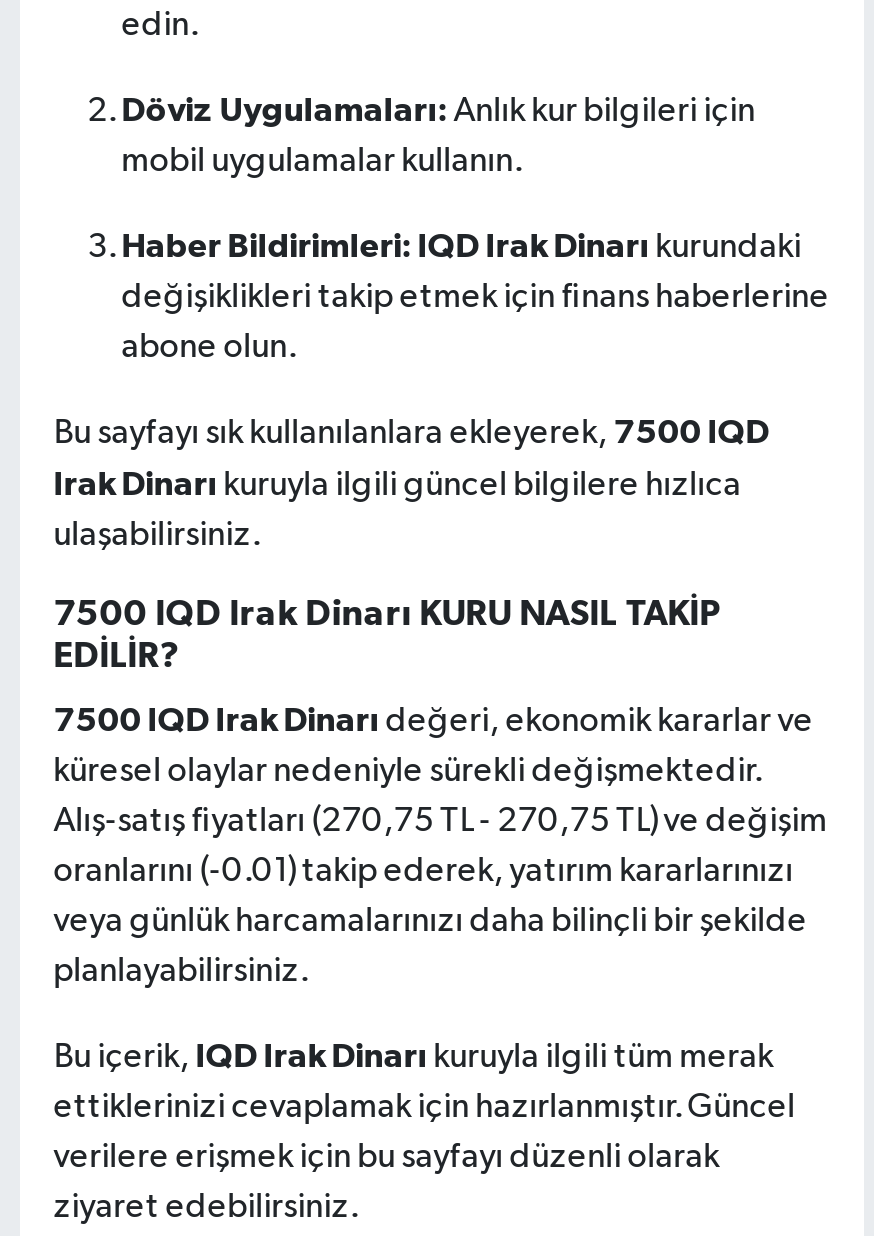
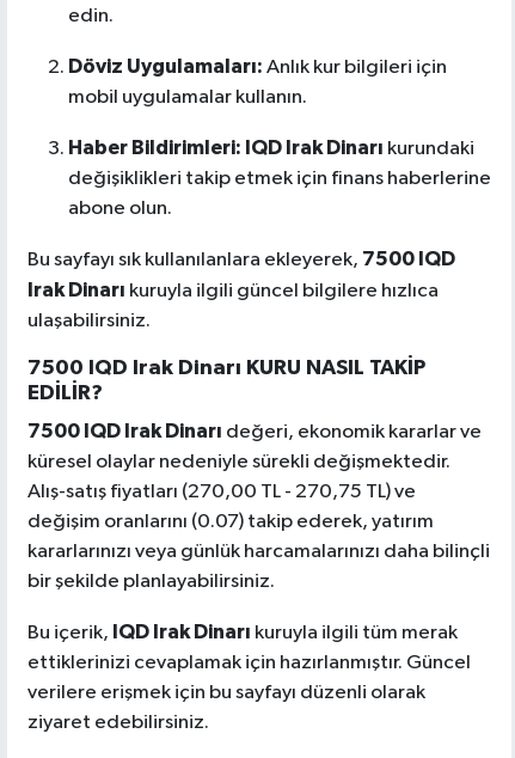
- Alış-satış fiyatları (270,75 TL - 270,75 TL) ve değişim
+ Alış-satış fiyatları (270,00 TL - 270,75 TL) ve

- oranlarını (-0.01) takip ederek, yatırım kararlarınızı
+ değişim oranlarını (0.07) takip ederek, yatırım

- veya günlük harcamalarınızı daha bilinçli bir şekilde
+ kararlarınızı veya günlük harcamalarınızı daha bilinçli

- planlayabilirsiniz.
+ bir şekilde planlayabilirsiniz.
